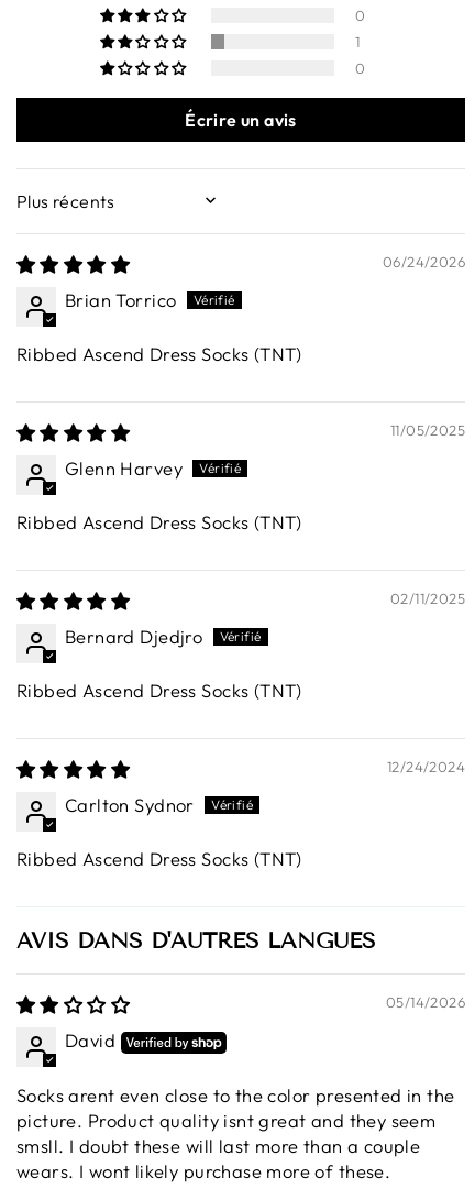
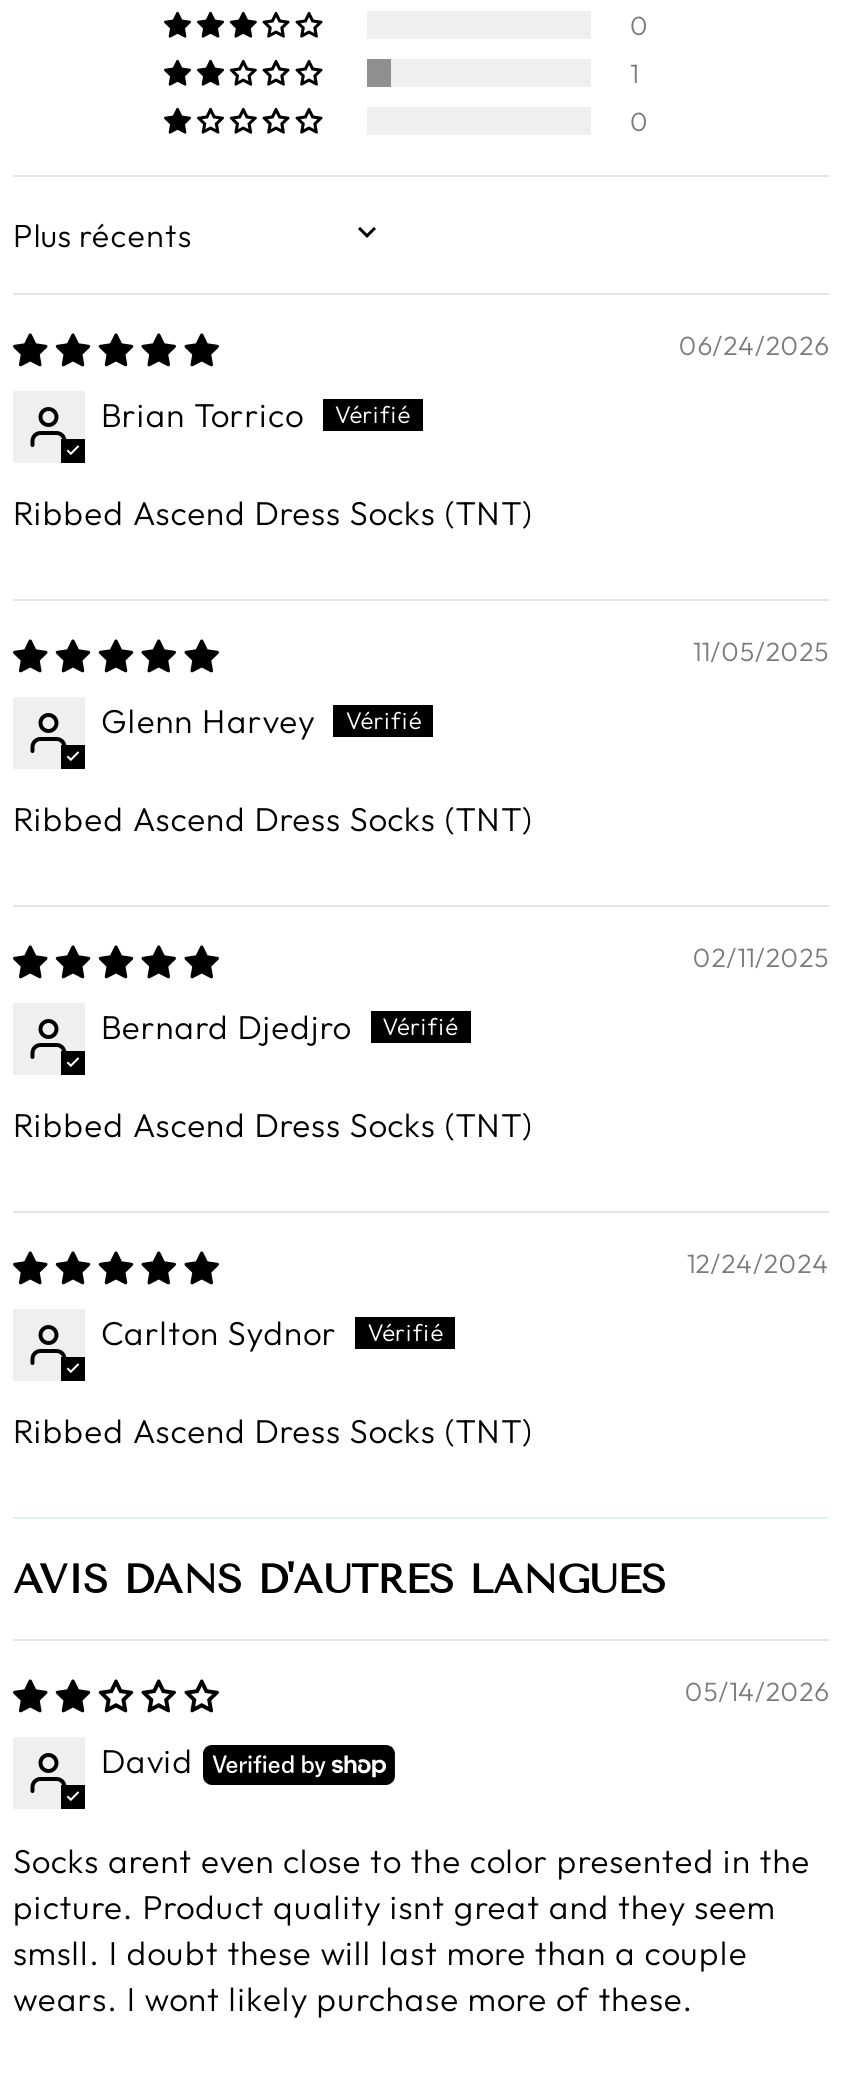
- Écrire un avis
